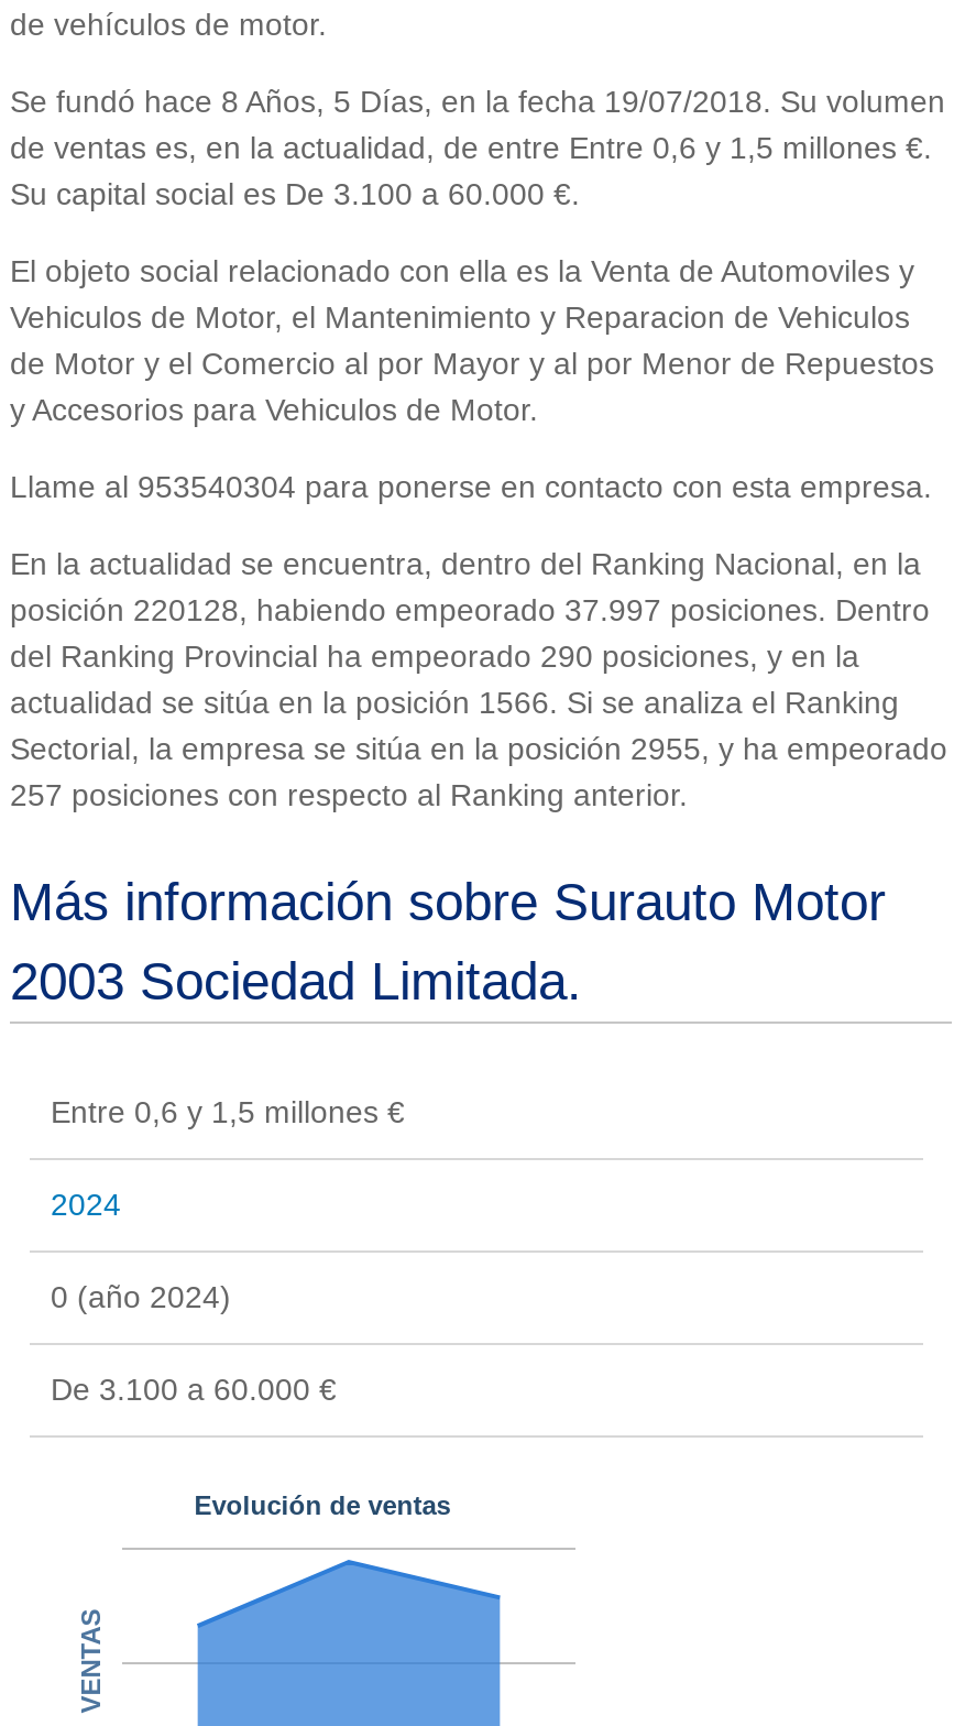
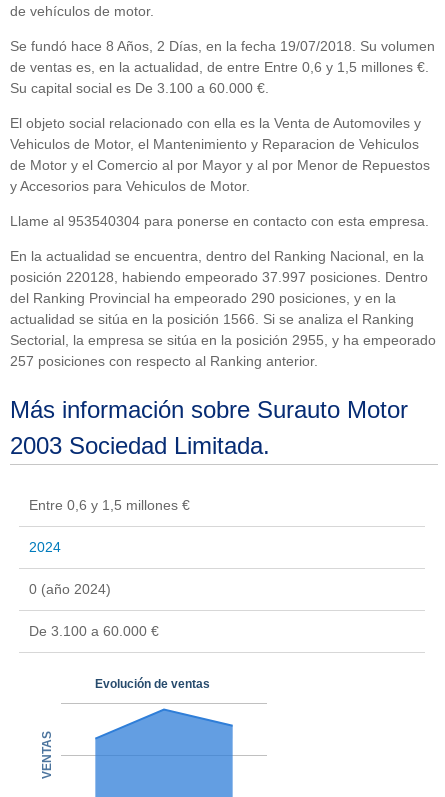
- Se fundó hace 8 Años, 5 Días, en la fecha 19/07/2018. Su volumen
+ Se fundó hace 8 Años, 2 Días, en la fecha 19/07/2018. Su volumen
